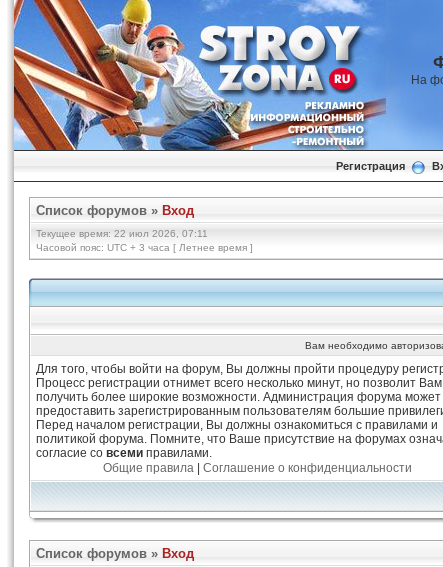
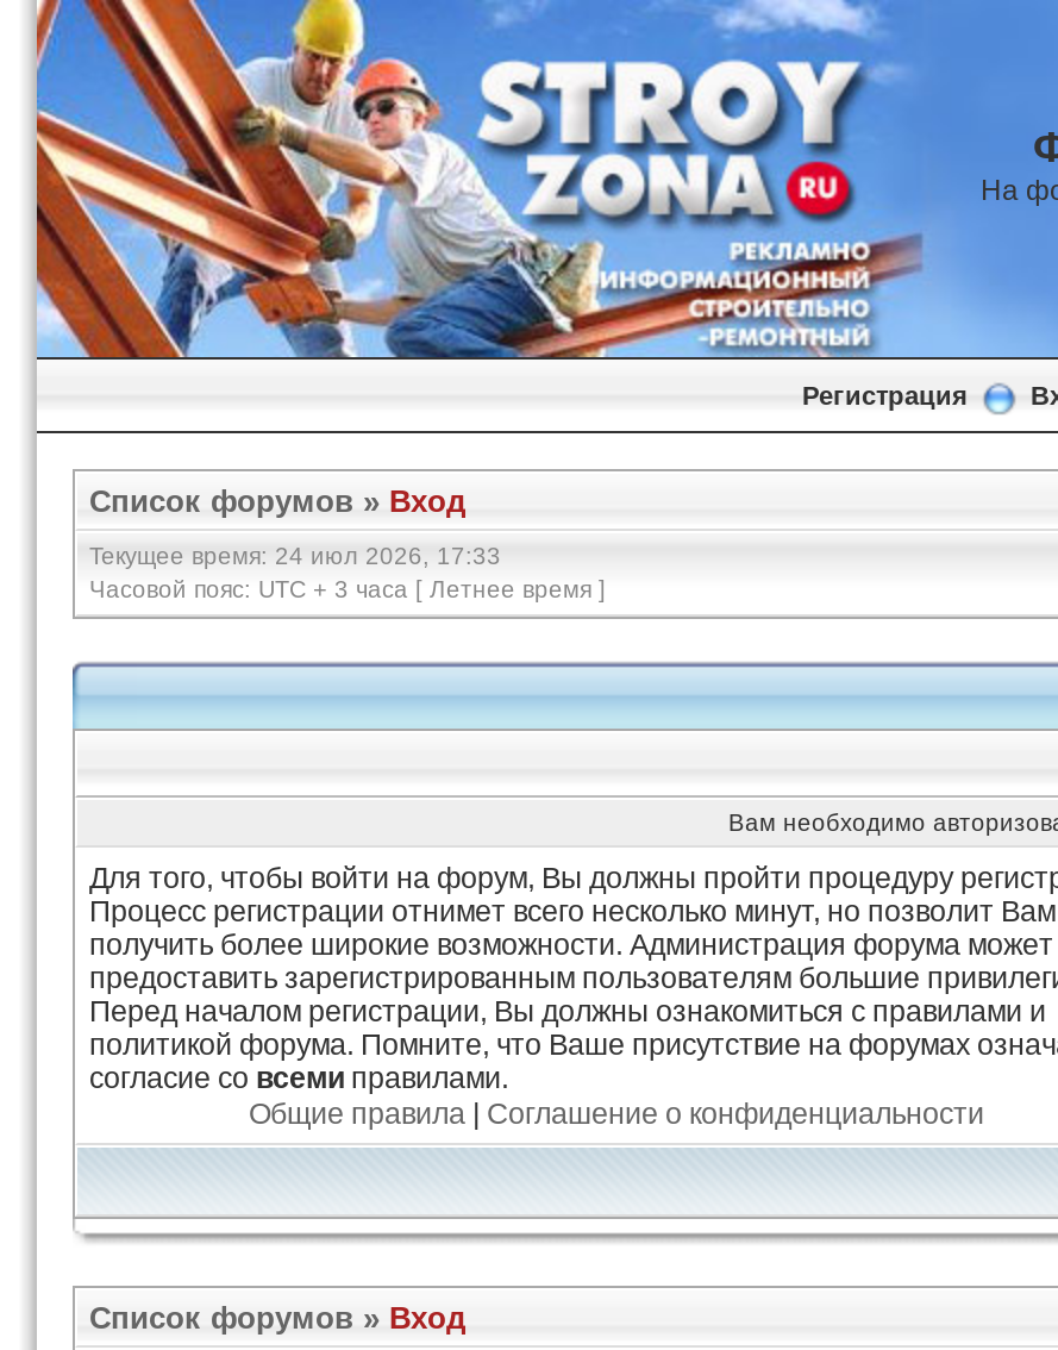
- Текущее время: 22 июл 2026, 07:11
+ Текущее время: 24 июл 2026, 17:33
